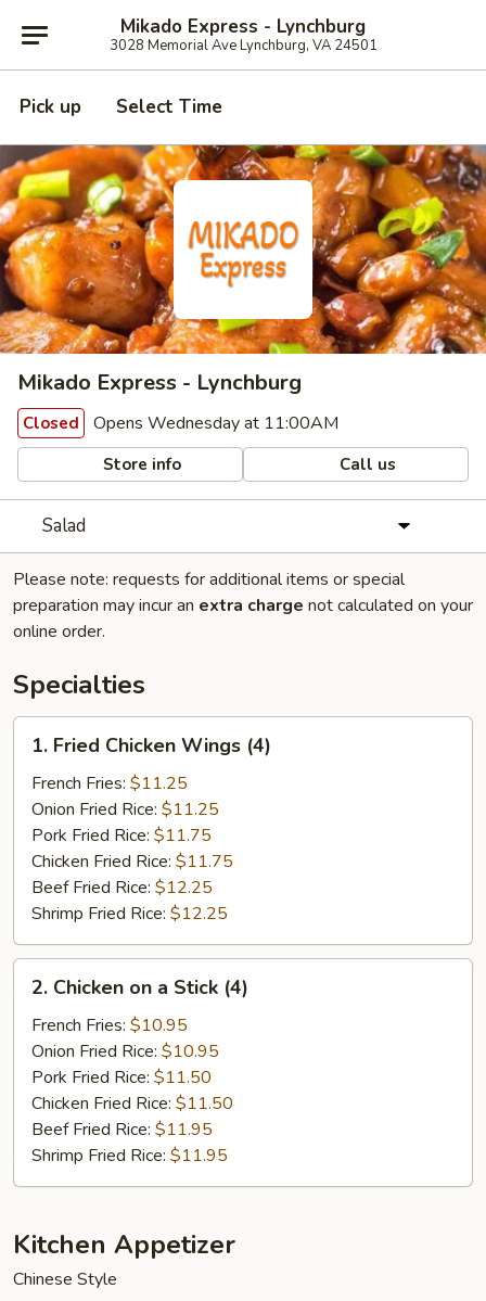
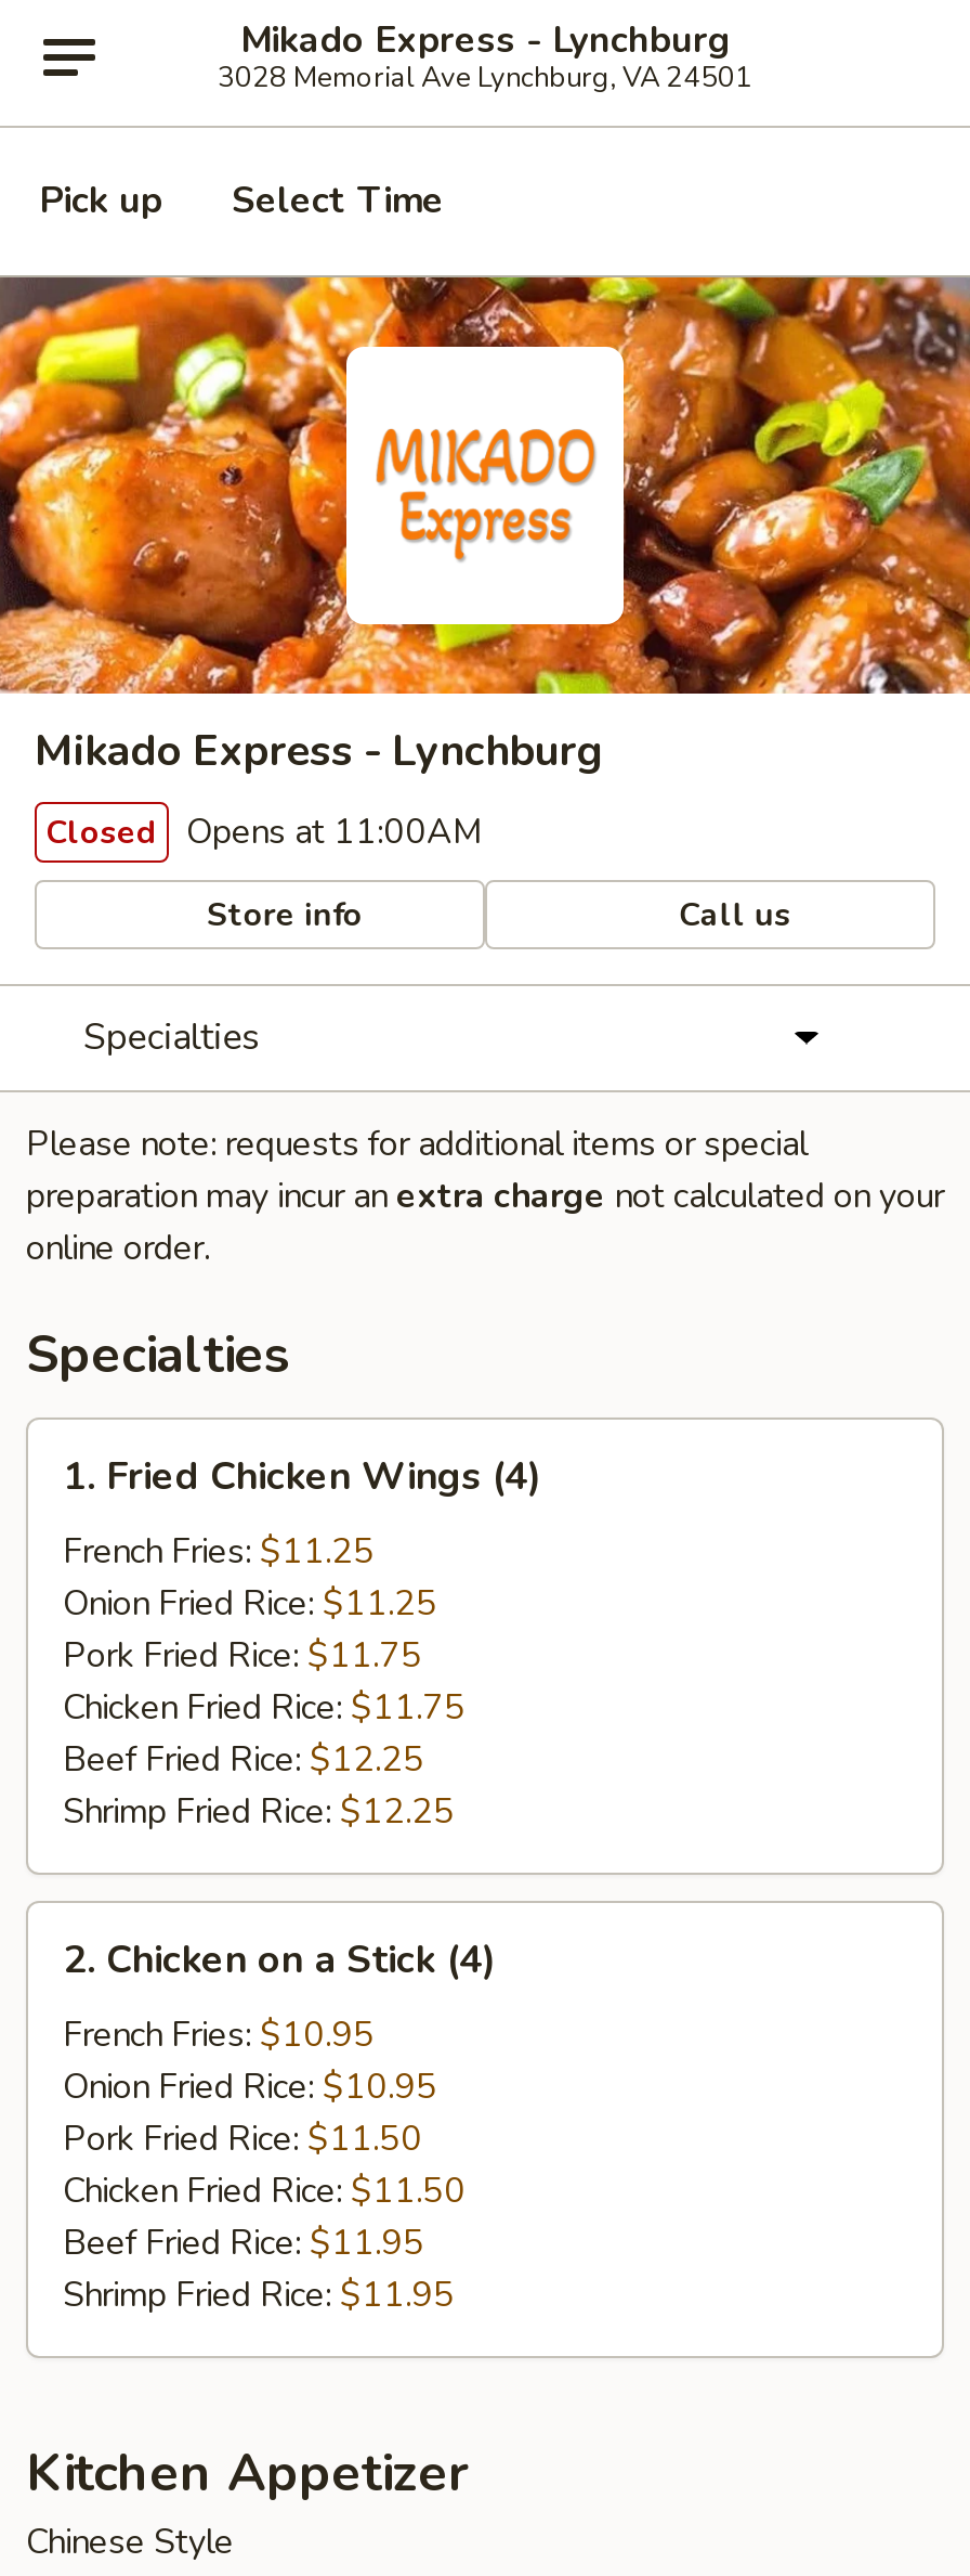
- Closed Opens Wednesday at 11:00AM
+ Closed Opens at 11:00AM

- Salad
+ Specialties
